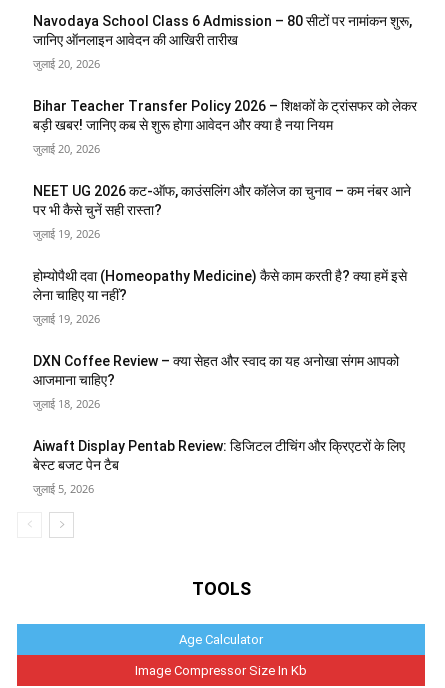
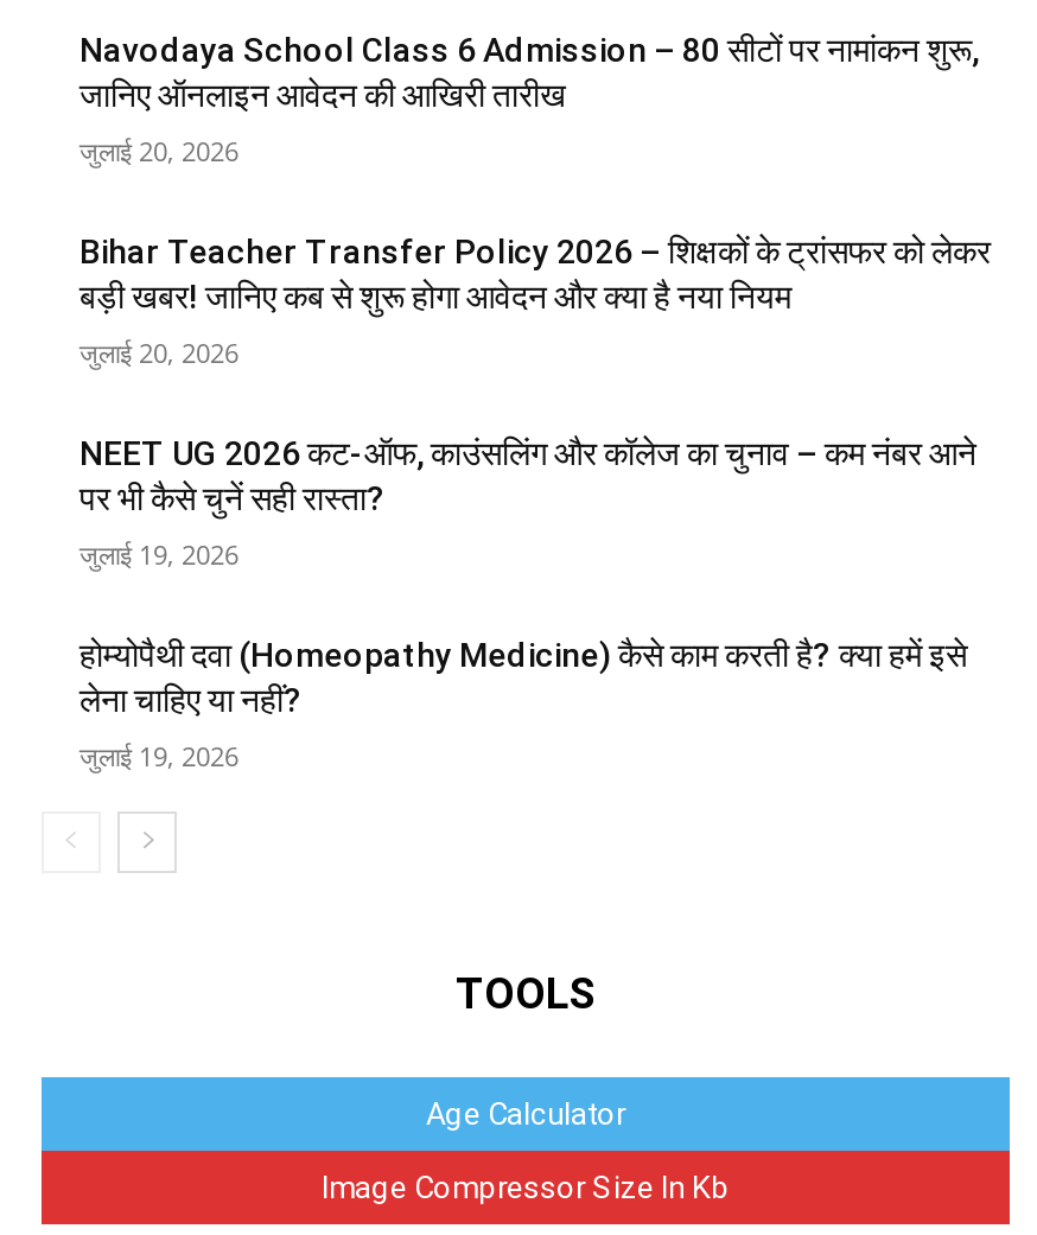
- DXN Coffee Review – क्या सेहत और स्वाद का यह अनोखा संगम आपको
- आजमाना चाहिए?
- जुलाई 18, 2026
- Aiwaft Display Pentab Review: डिजिटल टीचिंग और क्रिएटरों के लिए
- बेस्ट बजट पेन टैब
- जुलाई 5, 2026
